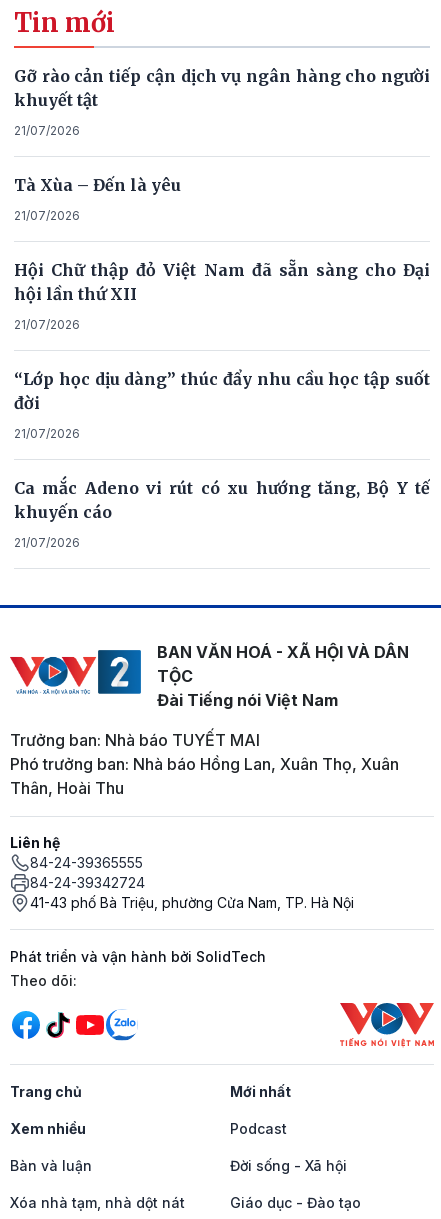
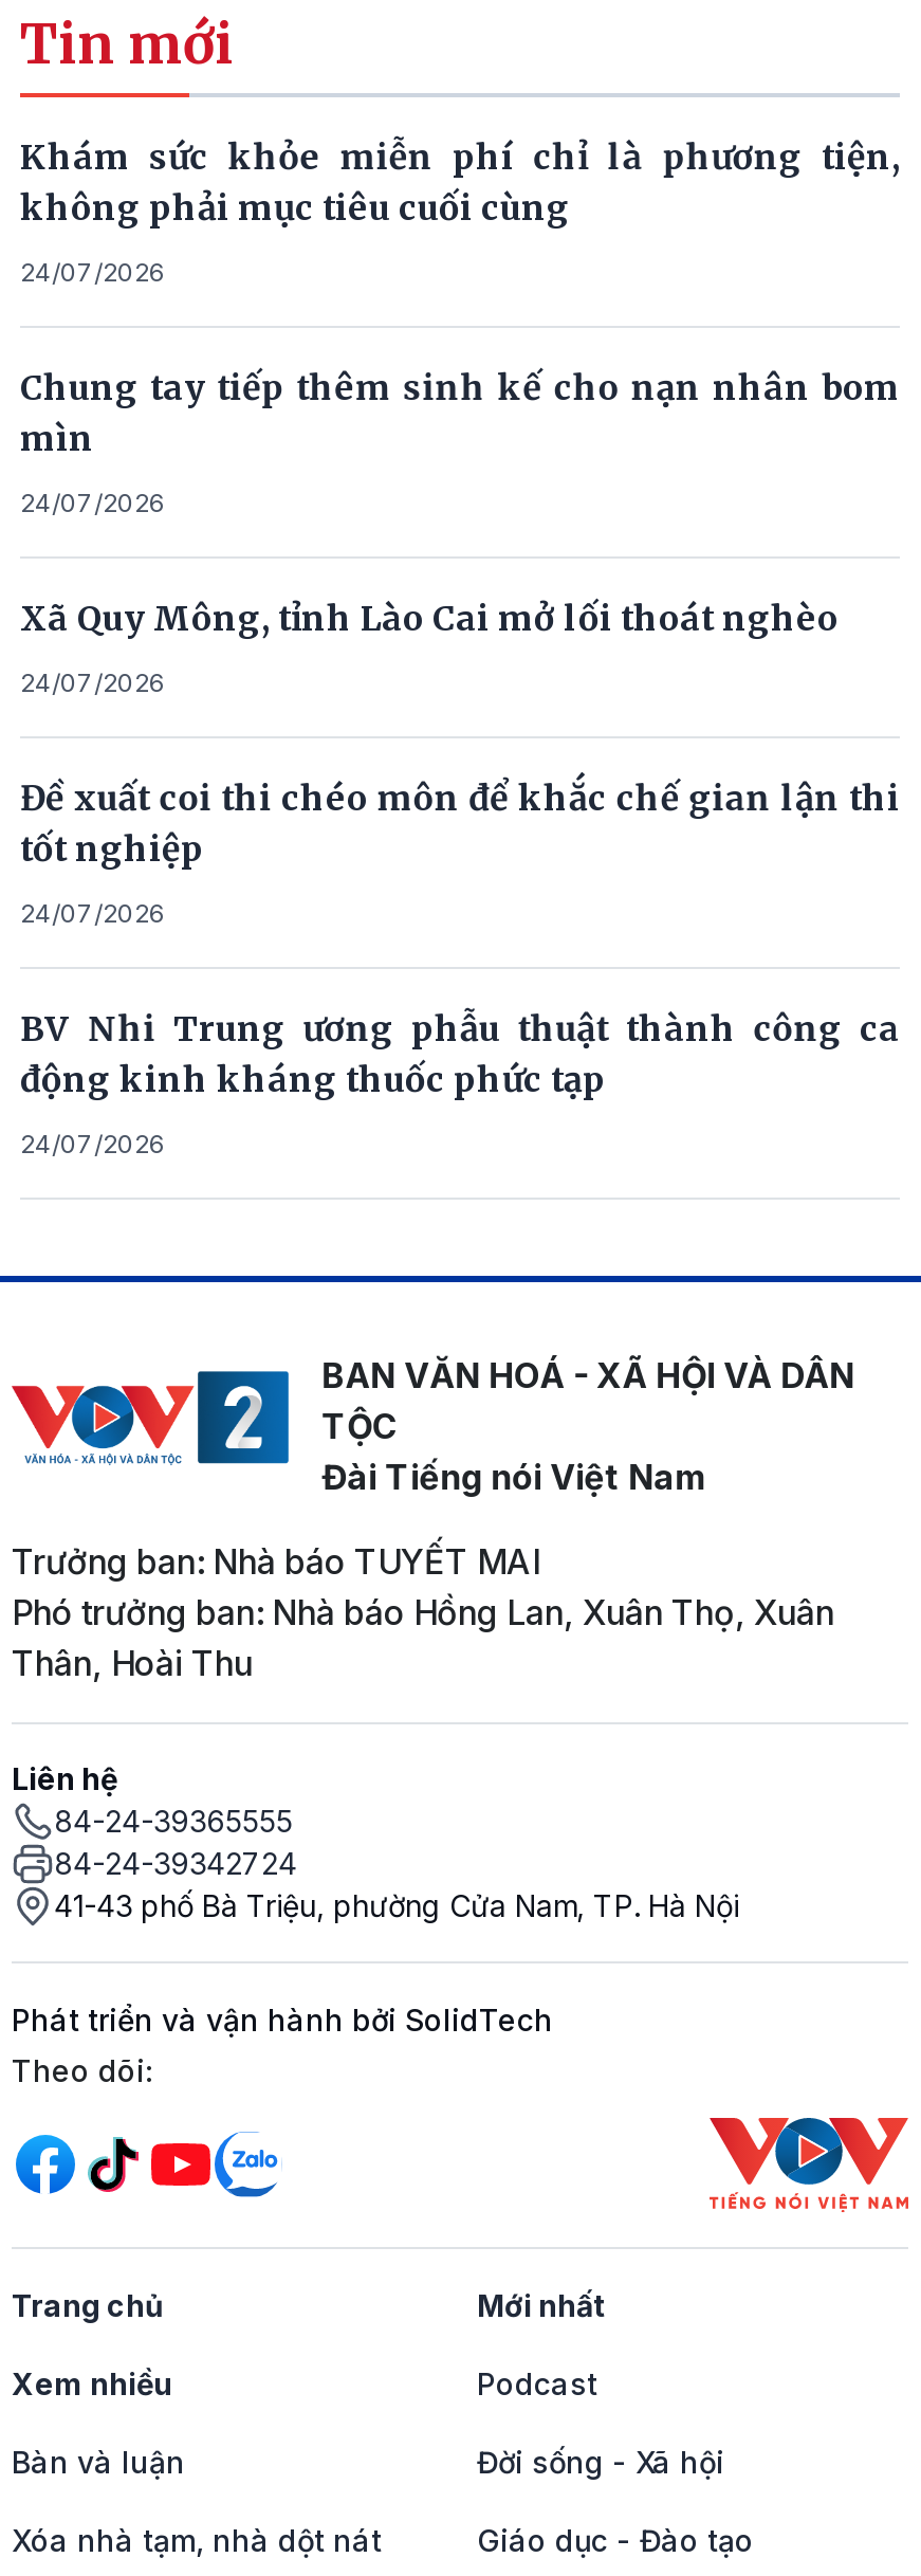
- Gỡ rào cản tiếp cận dịch vụ ngân hàng cho người
- khuyết tật
+ Khám sức khỏe miễn phí chỉ là phương tiện,
+ không phải mục tiêu cuối cùng

- 21/07/2026
+ 24/07/2026

- Tà Xùa – Đến là yêu
+ Chung tay tiếp thêm sinh kế cho nạn nhân bom
+ mìn

- 21/07/2026
+ 24/07/2026

- Hội Chữ thập đỏ Việt Nam đã sẵn sàng cho Đại
- hội lần thứ XII
+ Xã Quy Mông, tỉnh Lào Cai mở lối thoát nghèo

- 21/07/2026
+ 24/07/2026

- “Lớp học dịu dàng” thúc đẩy nhu cầu học tập suốt
- đời
+ Đề xuất coi thi chéo môn để khắc chế gian lận thi
+ tốt nghiệp

- 21/07/2026
+ 24/07/2026

- Ca mắc Adeno vi rút có xu hướng tăng, Bộ Y tế
- khuyến cáo
+ BV Nhi Trung ương phẫu thuật thành công ca
+ động kinh kháng thuốc phức tạp

- 21/07/2026
+ 24/07/2026
